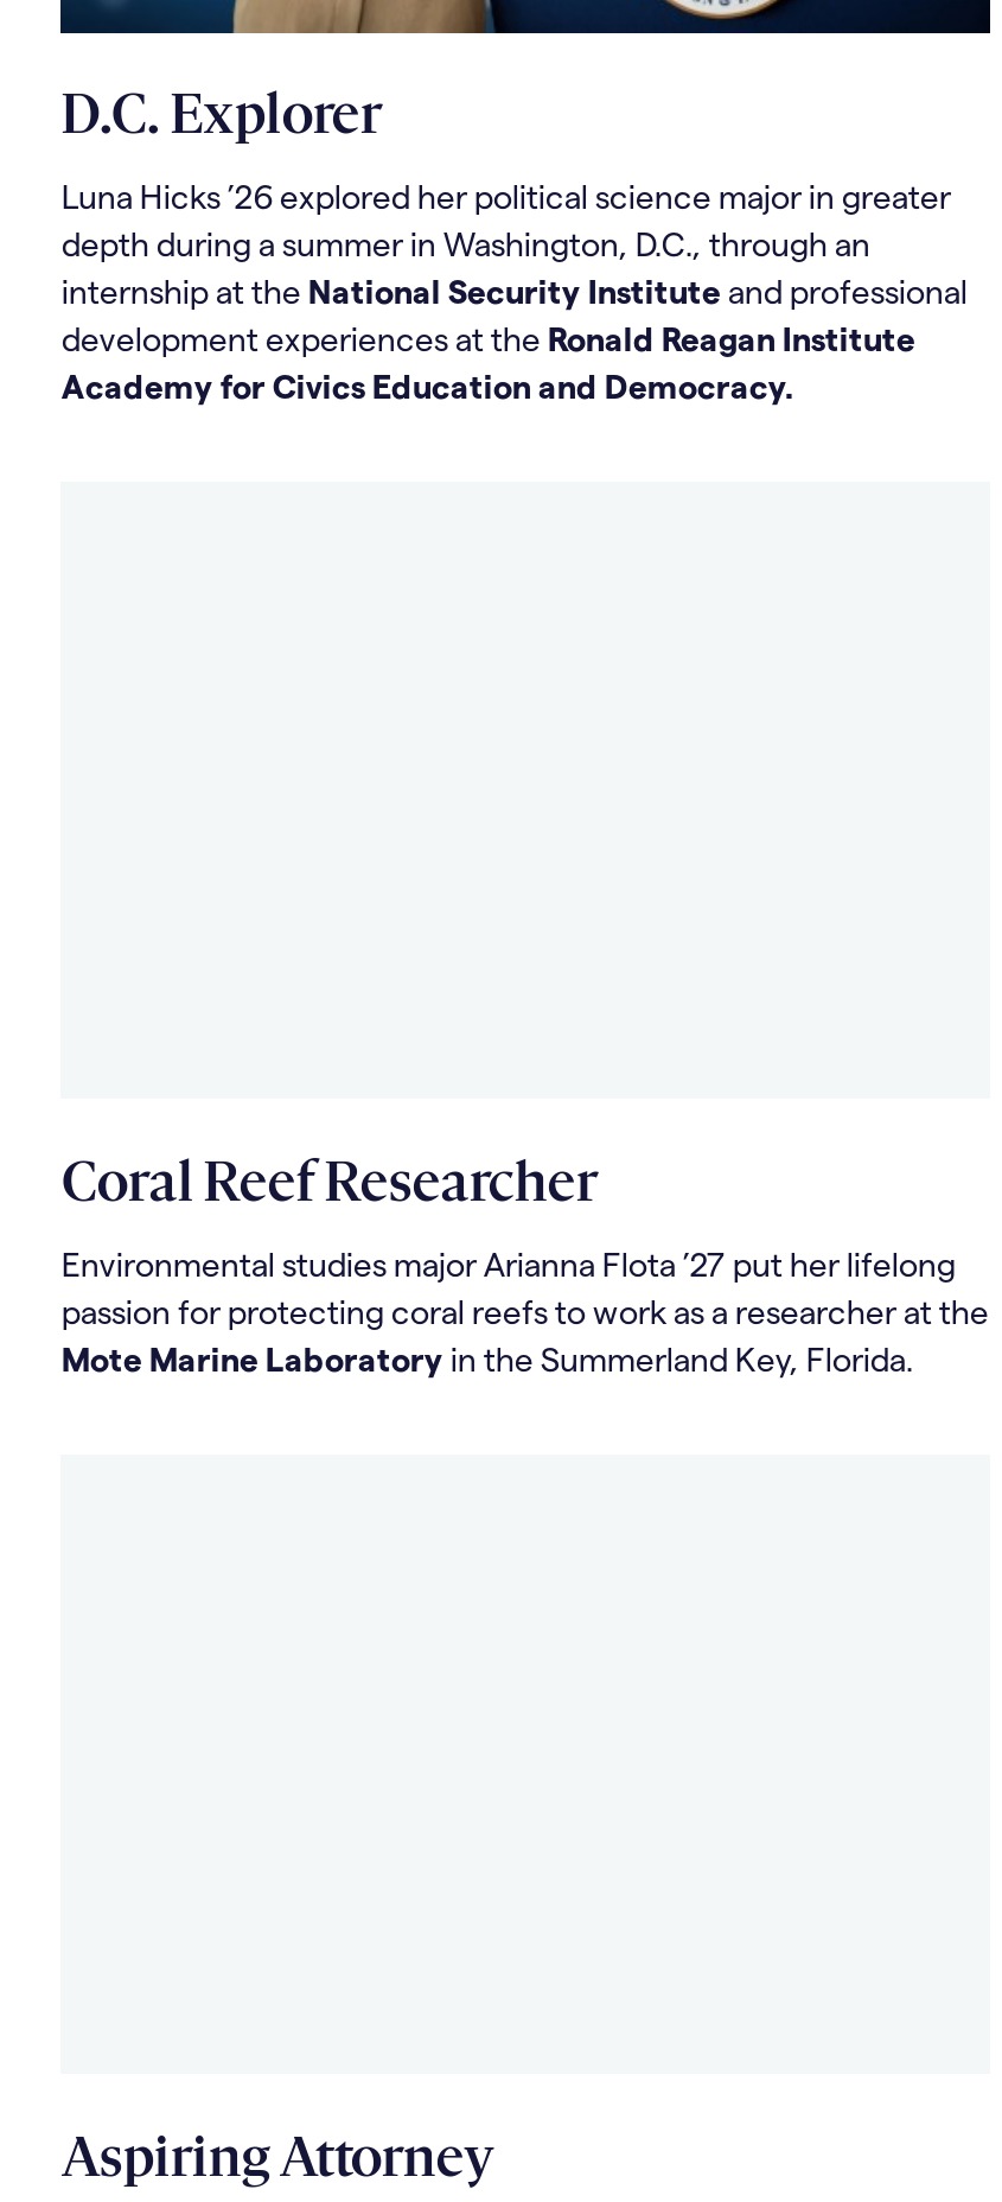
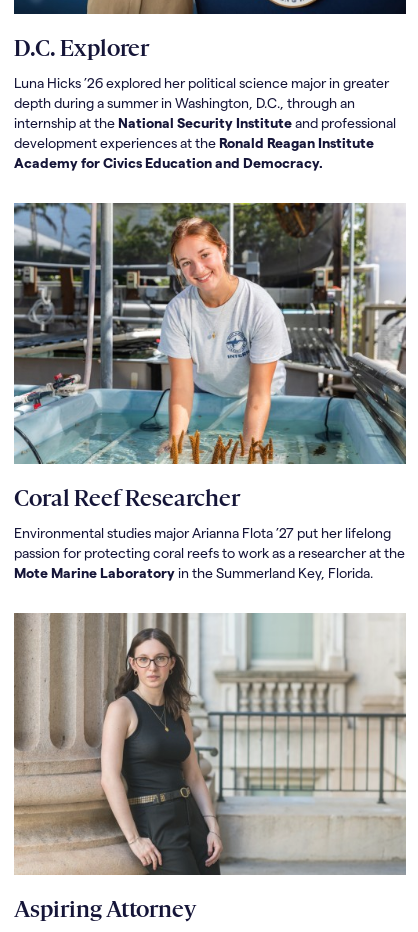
+ [image]

+ [image]
